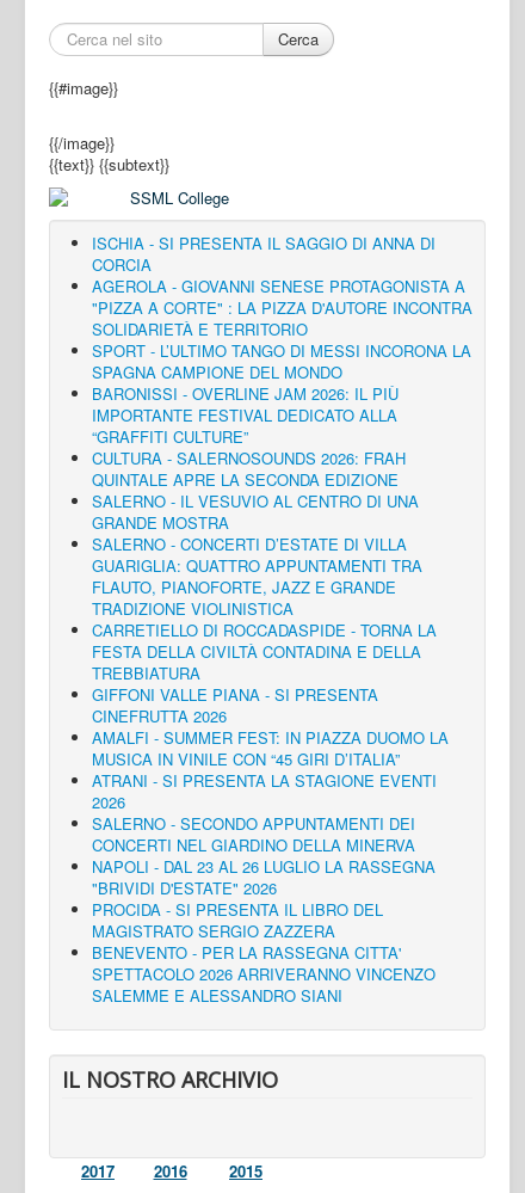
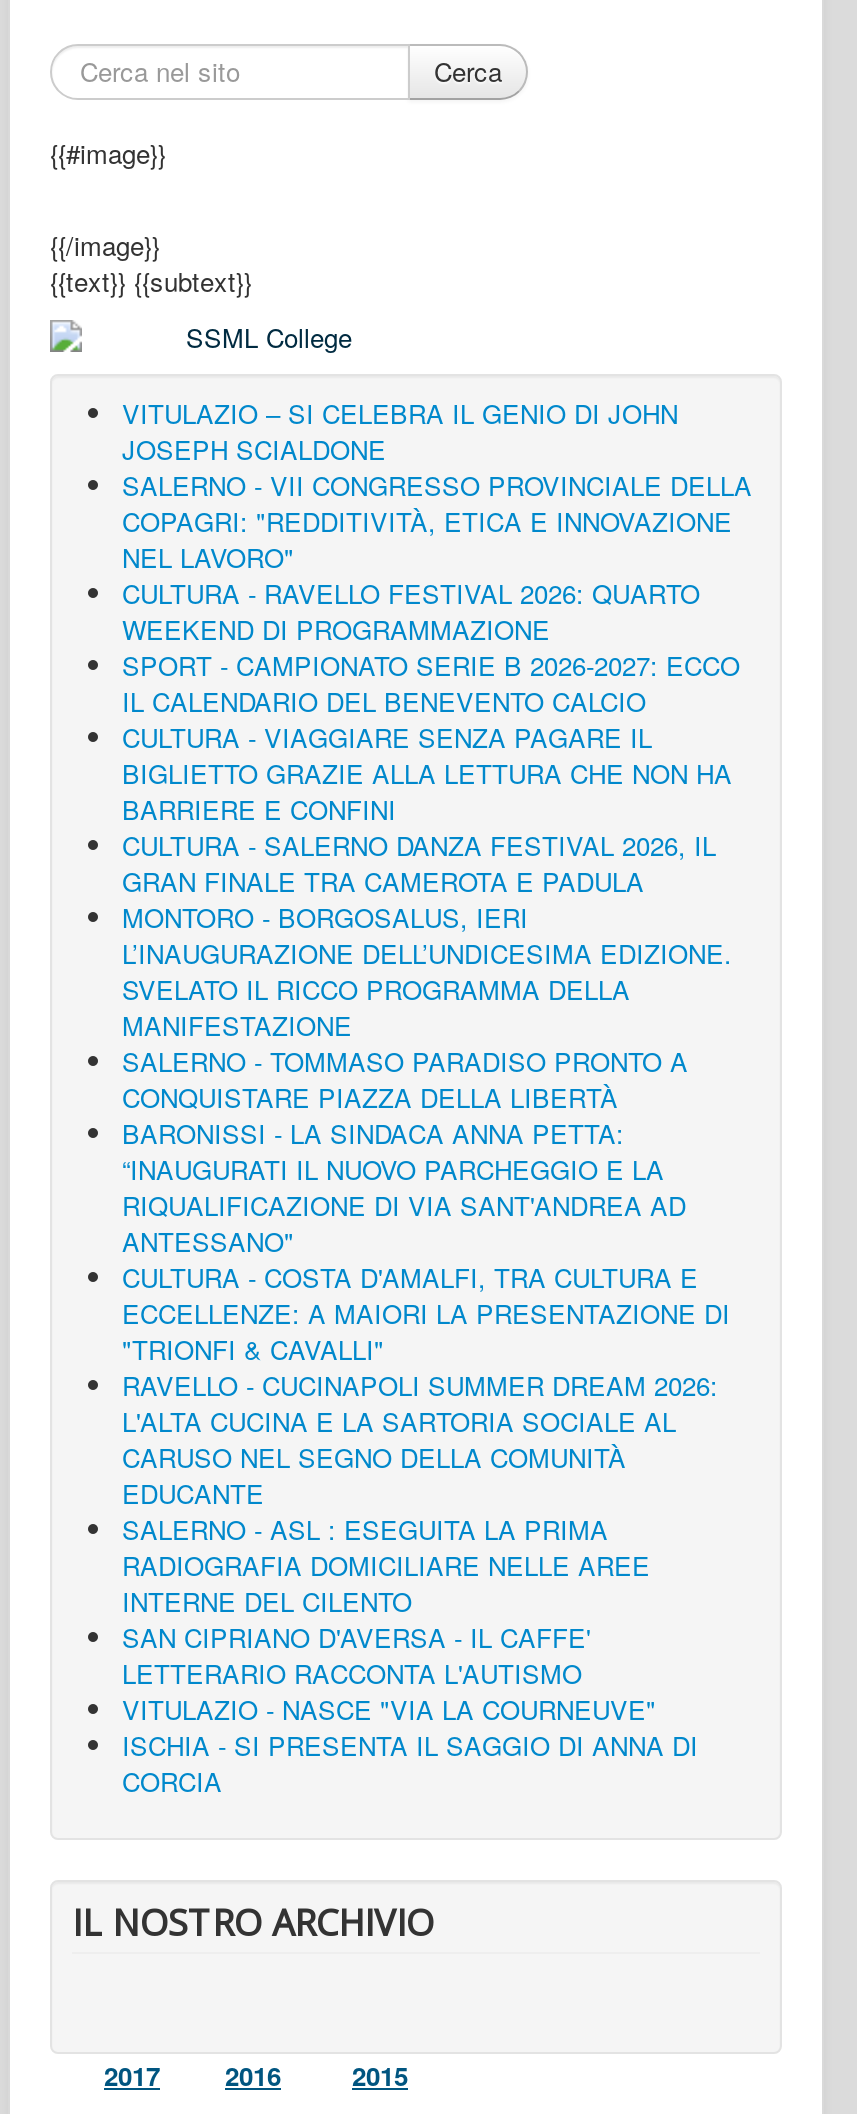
+ VITULAZIO – SI CELEBRA IL GENIO DI JOHN
+ JOSEPH SCIALDONE
+ SALERNO - VII CONGRESSO PROVINCIALE DELLA
+ COPAGRI: "REDDITIVITÀ, ETICA E INNOVAZIONE
+ NEL LAVORO"
+ CULTURA - RAVELLO FESTIVAL 2026: QUARTO
+ WEEKEND DI PROGRAMMAZIONE
+ SPORT - CAMPIONATO SERIE B 2026-2027: ECCO
+ IL CALENDARIO DEL BENEVENTO CALCIO
+ CULTURA - VIAGGIARE SENZA PAGARE IL
+ BIGLIETTO GRAZIE ALLA LETTURA CHE NON HA
+ BARRIERE E CONFINI
+ CULTURA - SALERNO DANZA FESTIVAL 2026, IL
+ GRAN FINALE TRA CAMEROTA E PADULA
+ MONTORO - BORGOSALUS, IERI
+ L’INAUGURAZIONE DELL’UNDICESIMA EDIZIONE.
+ SVELATO IL RICCO PROGRAMMA DELLA
+ MANIFESTAZIONE
+ SALERNO - TOMMASO PARADISO PRONTO A
+ CONQUISTARE PIAZZA DELLA LIBERTÀ
+ BARONISSI - LA SINDACA ANNA PETTA:
+ “INAUGURATI IL NUOVO PARCHEGGIO E LA
+ RIQUALIFICAZIONE DI VIA SANT'ANDREA AD
+ ANTESSANO"
+ CULTURA - COSTA D'AMALFI, TRA CULTURA E
+ ECCELLENZE: A MAIORI LA PRESENTAZIONE DI
+ "TRIONFI & CAVALLI"
+ RAVELLO - CUCINAPOLI SUMMER DREAM 2026:
+ L'ALTA CUCINA E LA SARTORIA SOCIALE AL
+ CARUSO NEL SEGNO DELLA COMUNITÀ
+ EDUCANTE
+ SALERNO - ASL : ESEGUITA LA PRIMA
+ RADIOGRAFIA DOMICILIARE NELLE AREE
+ INTERNE DEL CILENTO
+ SAN CIPRIANO D'AVERSA - IL CAFFE'
+ LETTERARIO RACCONTA L'AUTISMO
+ VITULAZIO - NASCE "VIA LA COURNEUVE"

moved down: ISCHIA - SI PRESENTA IL SAGGIO DI ANNA DI | CORCIA

- AGEROLA - GIOVANNI SENESE PROTAGONISTA A
- "PIZZA A CORTE" : LA PIZZA D'AUTORE INCONTRA
- SOLIDARIETÀ E TERRITORIO
- SPORT - L’ULTIMO TANGO DI MESSI INCORONA LA
- SPAGNA CAMPIONE DEL MONDO
- BARONISSI - OVERLINE JAM 2026: IL PIÙ
- IMPORTANTE FESTIVAL DEDICATO ALLA
- “GRAFFITI CULTURE”
- CULTURA - SALERNOSOUNDS 2026: FRAH
- QUINTALE APRE LA SECONDA EDIZIONE
- SALERNO - IL VESUVIO AL CENTRO DI UNA
- GRANDE MOSTRA
- SALERNO - CONCERTI D’ESTATE DI VILLA
- GUARIGLIA: QUATTRO APPUNTAMENTI TRA
- FLAUTO, PIANOFORTE, JAZZ E GRANDE
- TRADIZIONE VIOLINISTICA
- CARRETIELLO DI ROCCADASPIDE - TORNA LA
- FESTA DELLA CIVILTÀ CONTADINA E DELLA
- TREBBIATURA
- GIFFONI VALLE PIANA - SI PRESENTA
- CINEFRUTTA 2026
- AMALFI - SUMMER FEST: IN PIAZZA DUOMO LA
- MUSICA IN VINILE CON “45 GIRI D’ITALIA”
- ATRANI - SI PRESENTA LA STAGIONE EVENTI
- 2026
- SALERNO - SECONDO APPUNTAMENTI DEI
- CONCERTI NEL GIARDINO DELLA MINERVA
- NAPOLI - DAL 23 AL 26 LUGLIO LA RASSEGNA
- "BRIVIDI D'ESTATE" 2026
- PROCIDA - SI PRESENTA IL LIBRO DEL
- MAGISTRATO SERGIO ZAZZERA
- BENEVENTO - PER LA RASSEGNA CITTA'
- SPETTACOLO 2026 ARRIVERANNO VINCENZO
- SALEMME E ALESSANDRO SIANI
